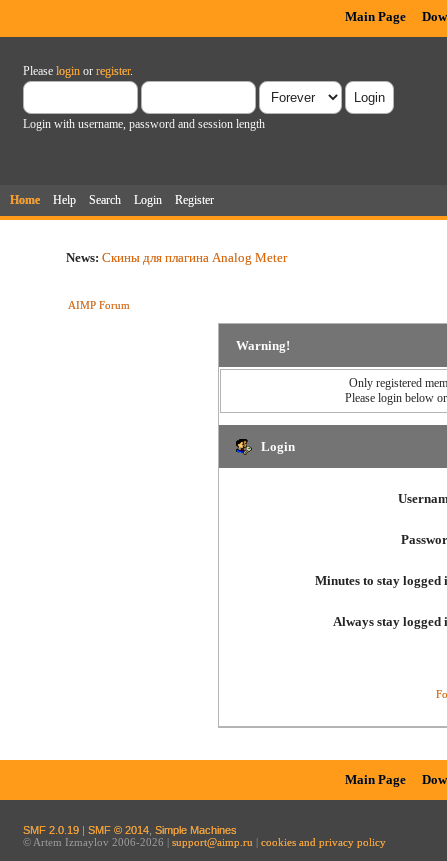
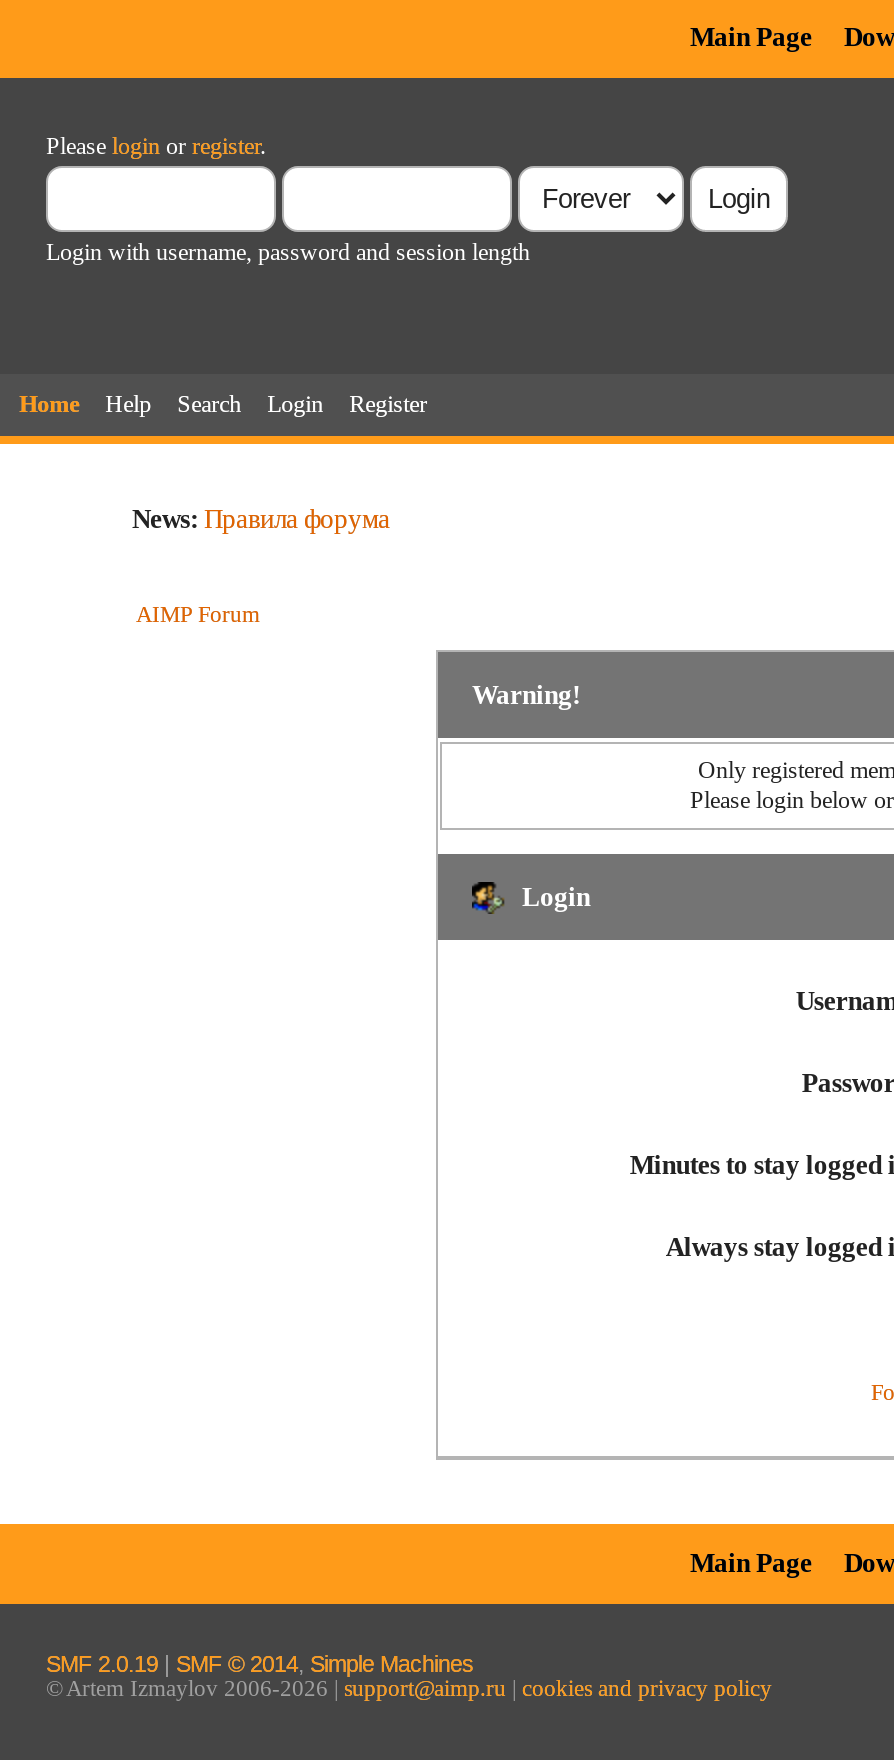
- News: Скины для плагина Analog Meter
+ News: Правила форума
